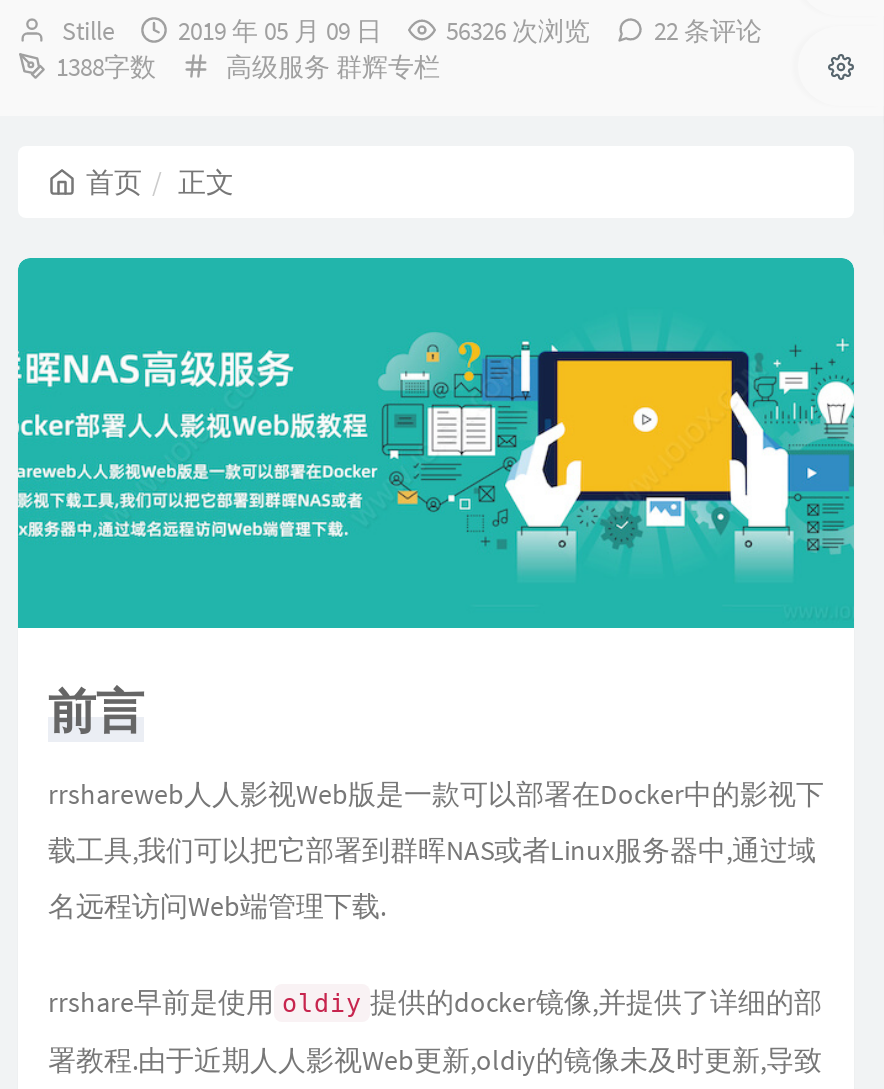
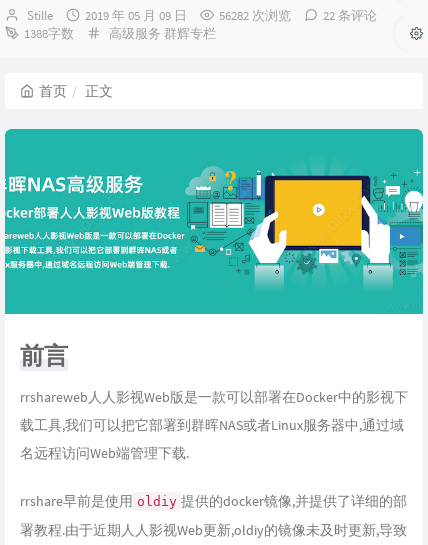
- 56326 次浏览
+ 56282 次浏览
